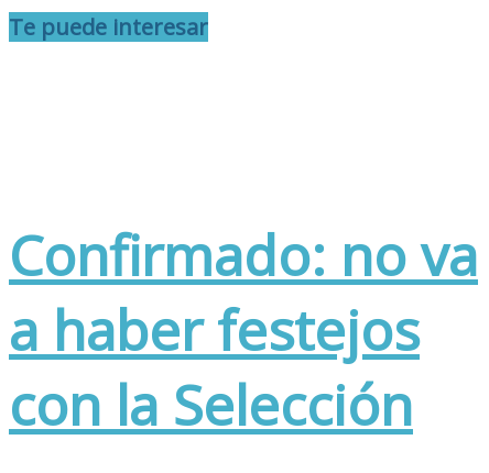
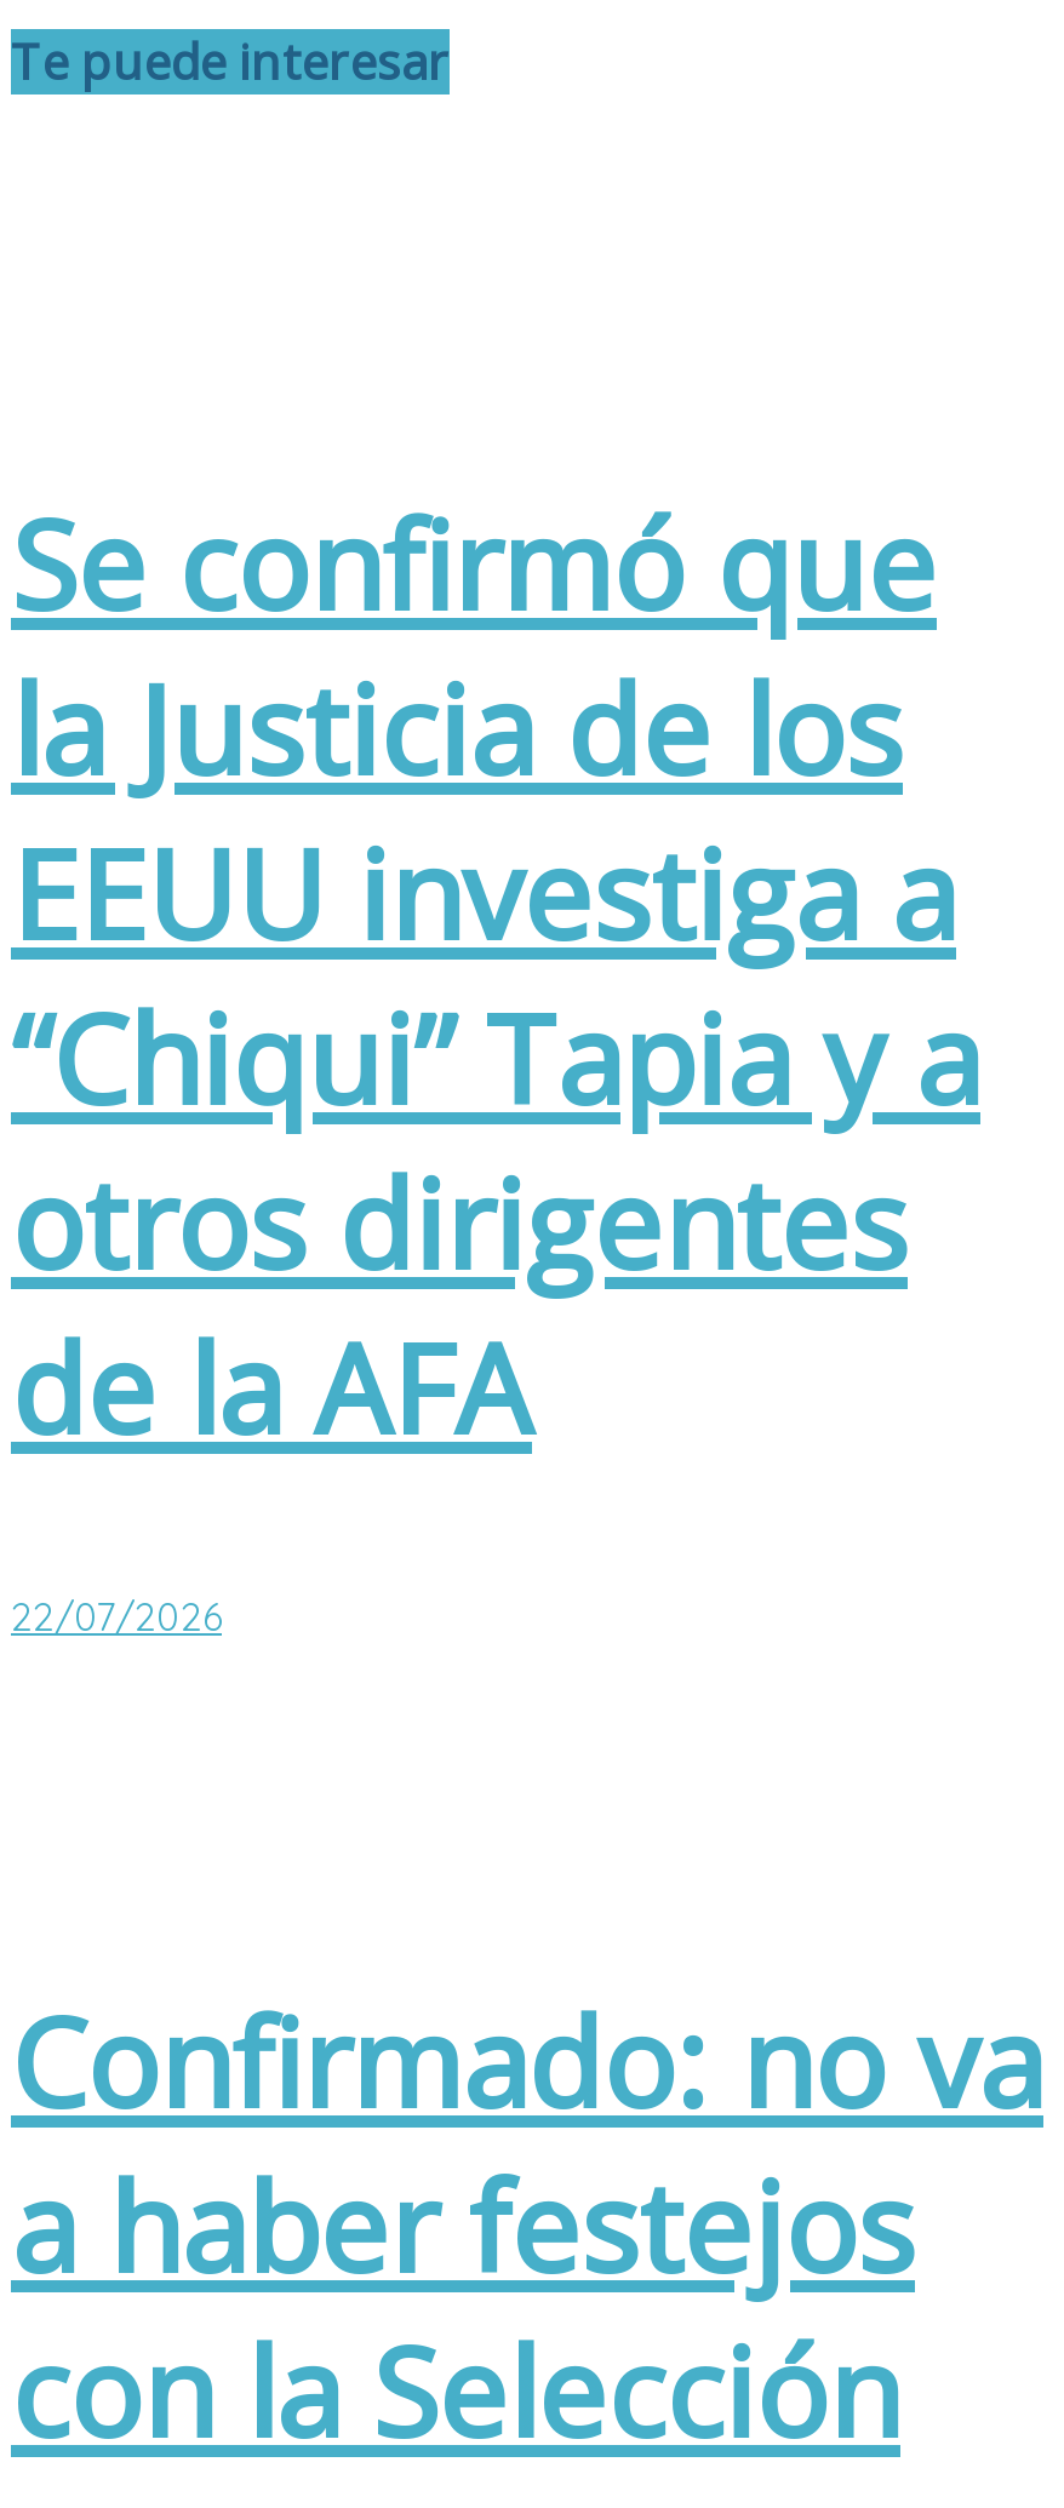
+ Se confirmó que
+ la Justicia de los
+ EEUU investiga a
+ “Chiqui” Tapia y a
+ otros dirigentes
+ de la AFA
+ 22/07/2026
